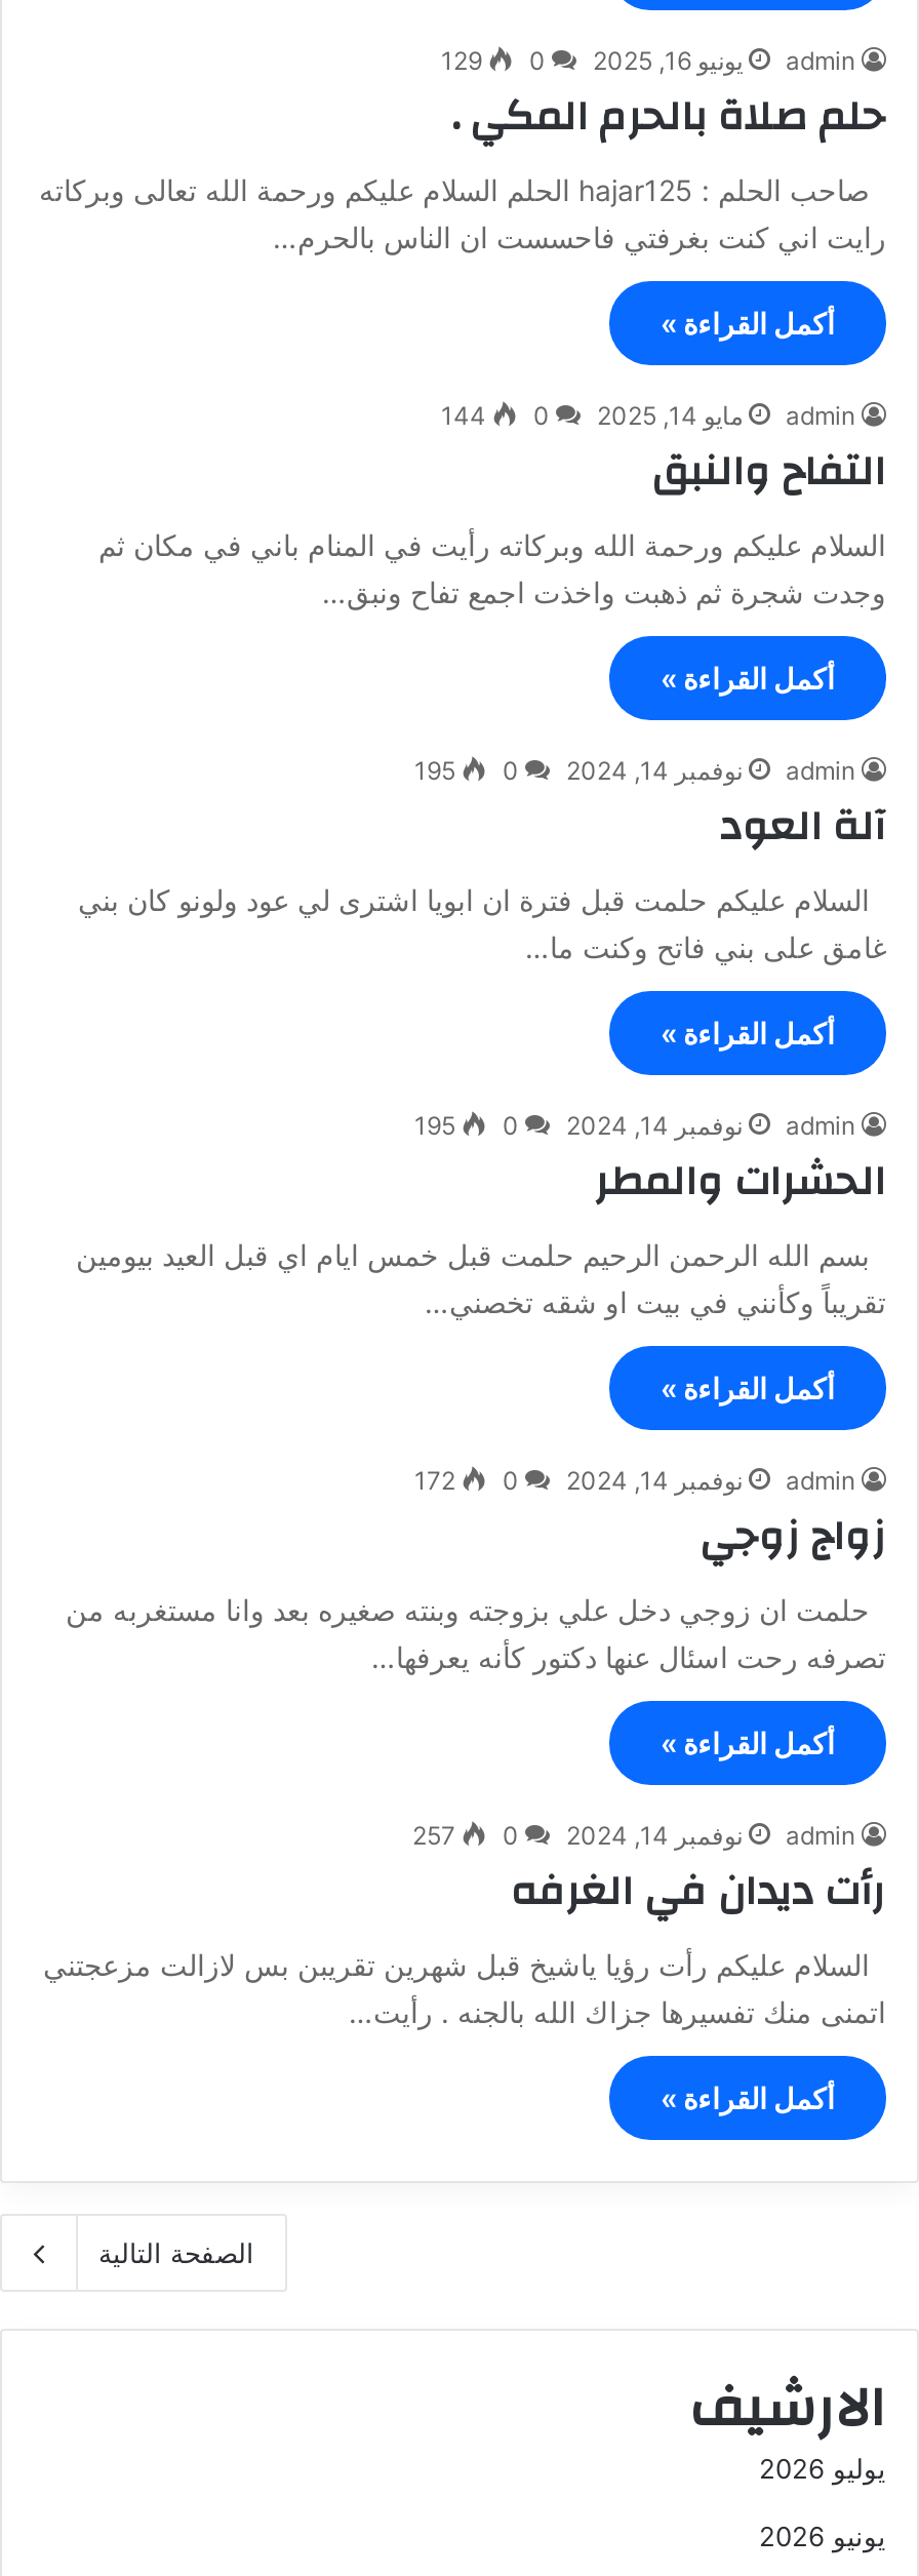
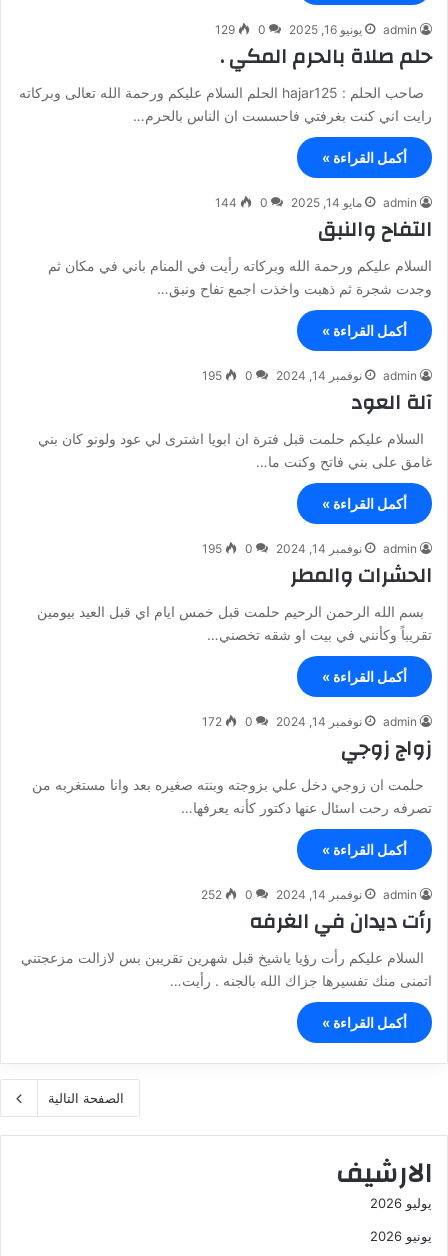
- 257 0
+ 252 0
